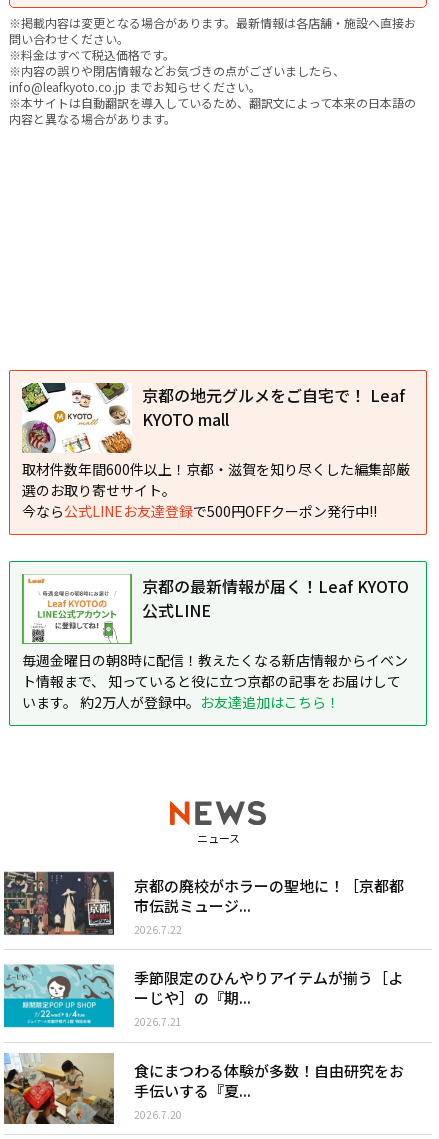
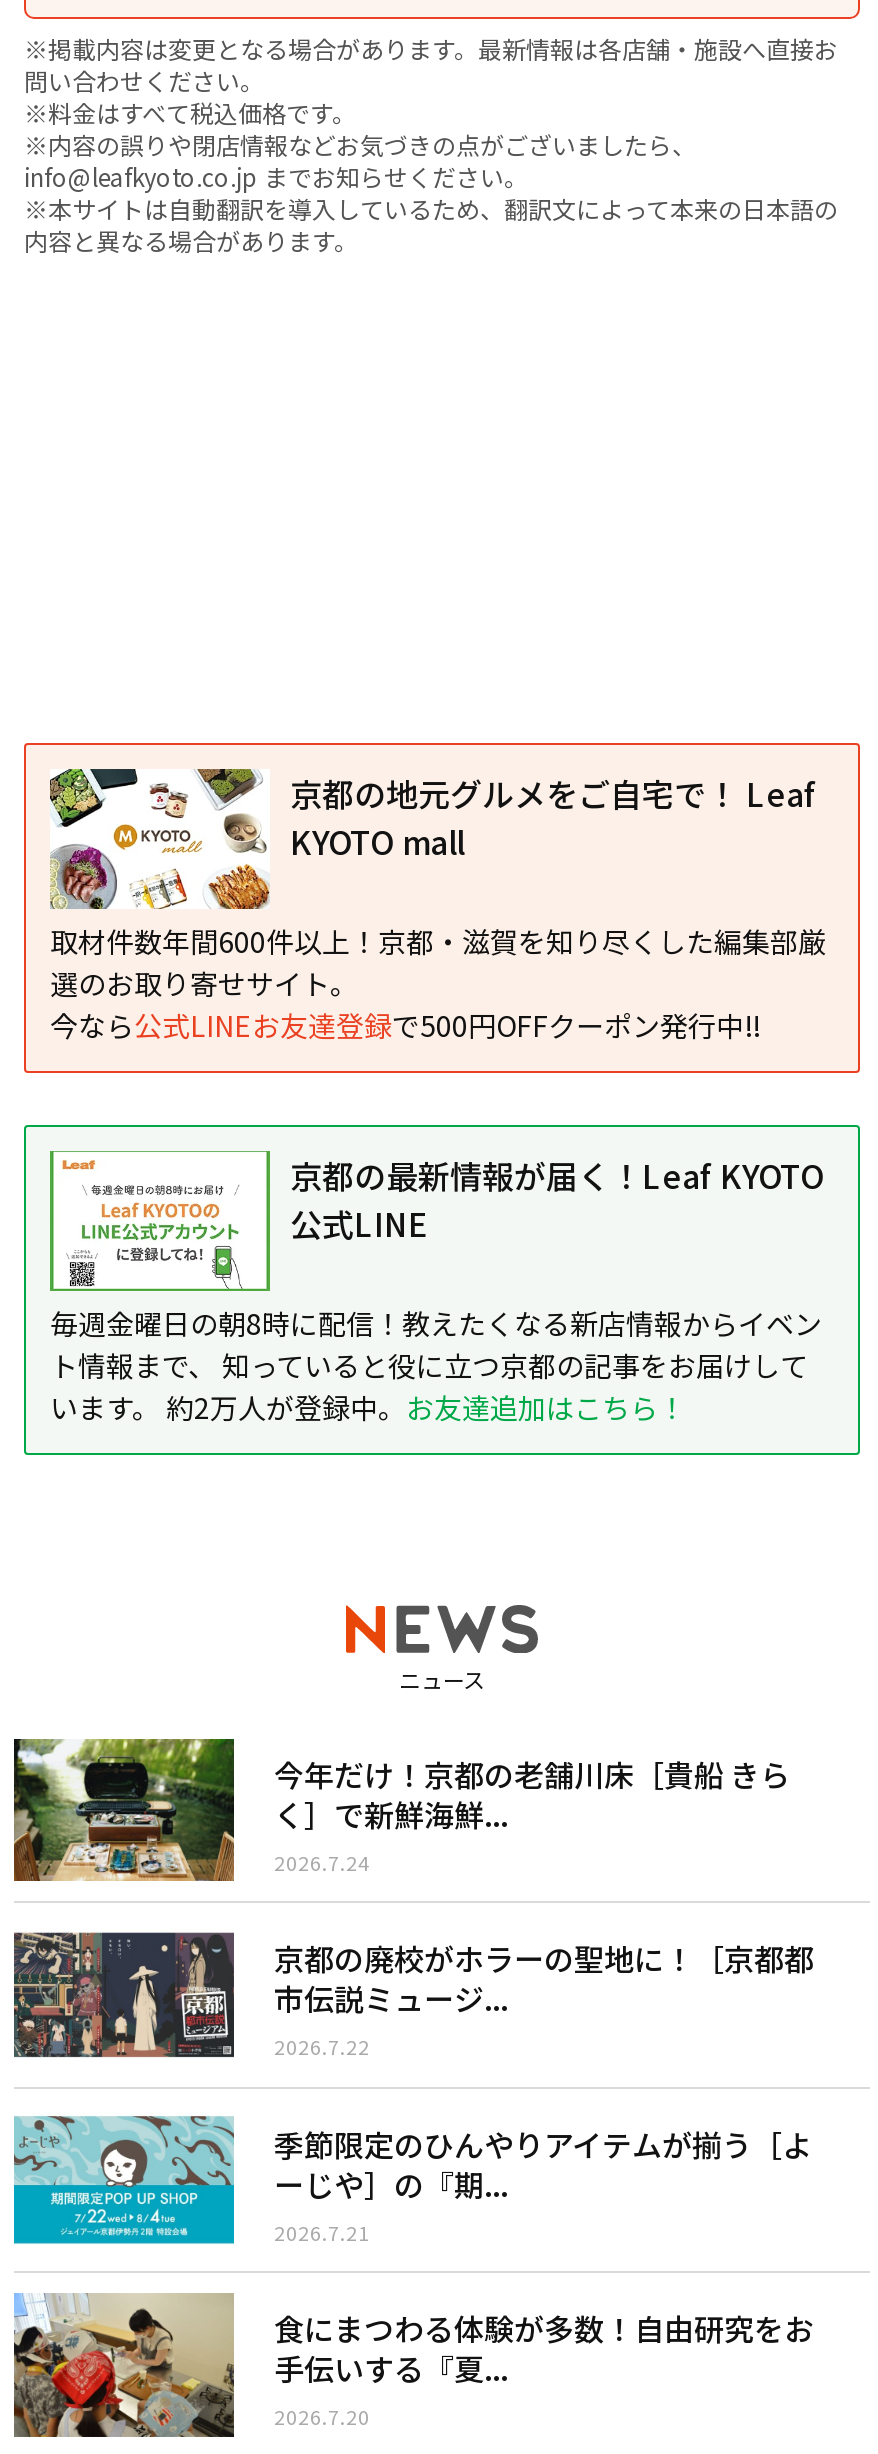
+ [image]
+ 今年だけ！京都の老舗川床［貴船 きら
+ く］で新鮮海鮮...
+ 2026.7.24
